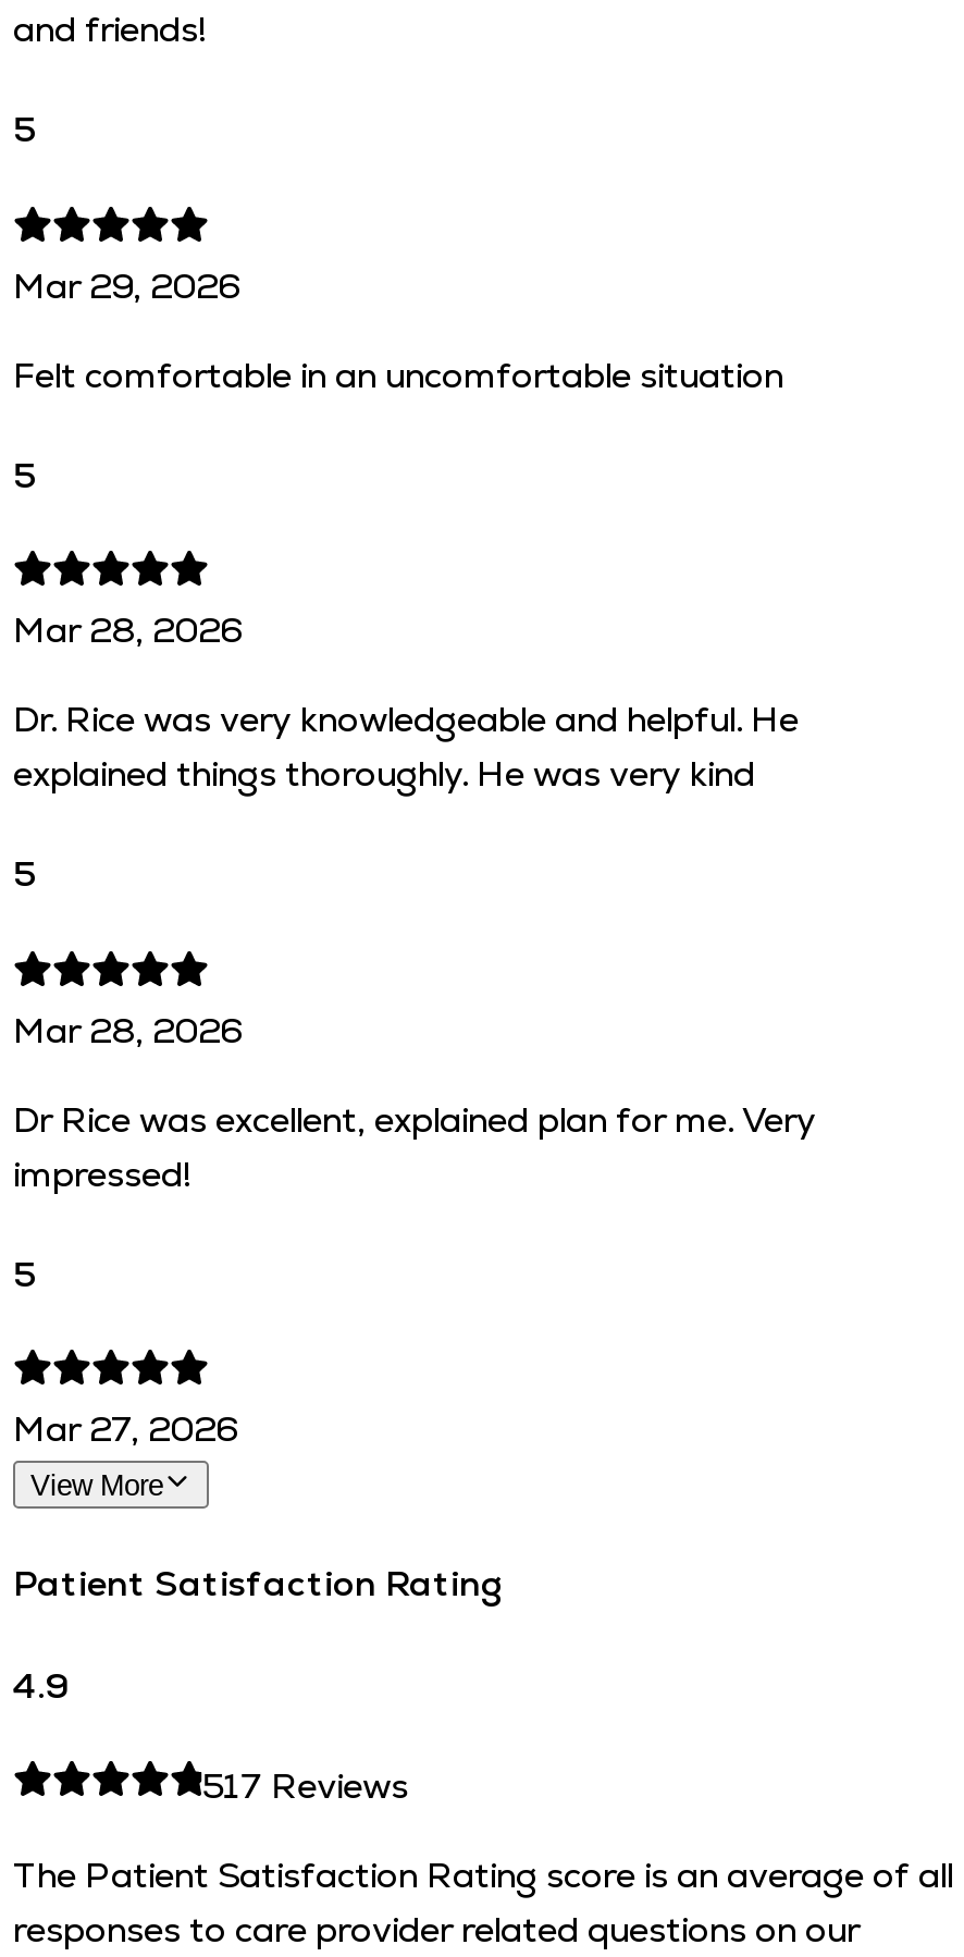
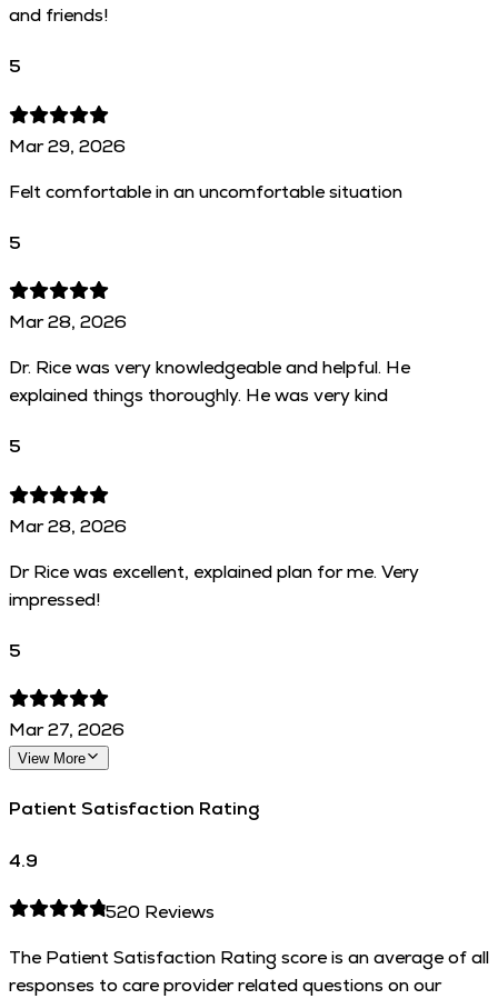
- 517 Reviews
+ 520 Reviews
